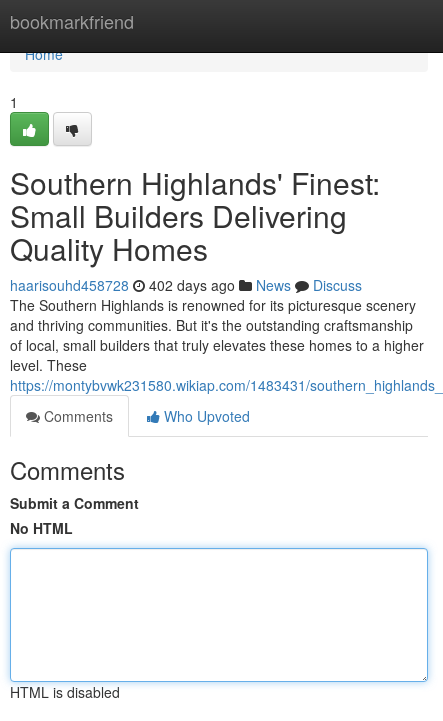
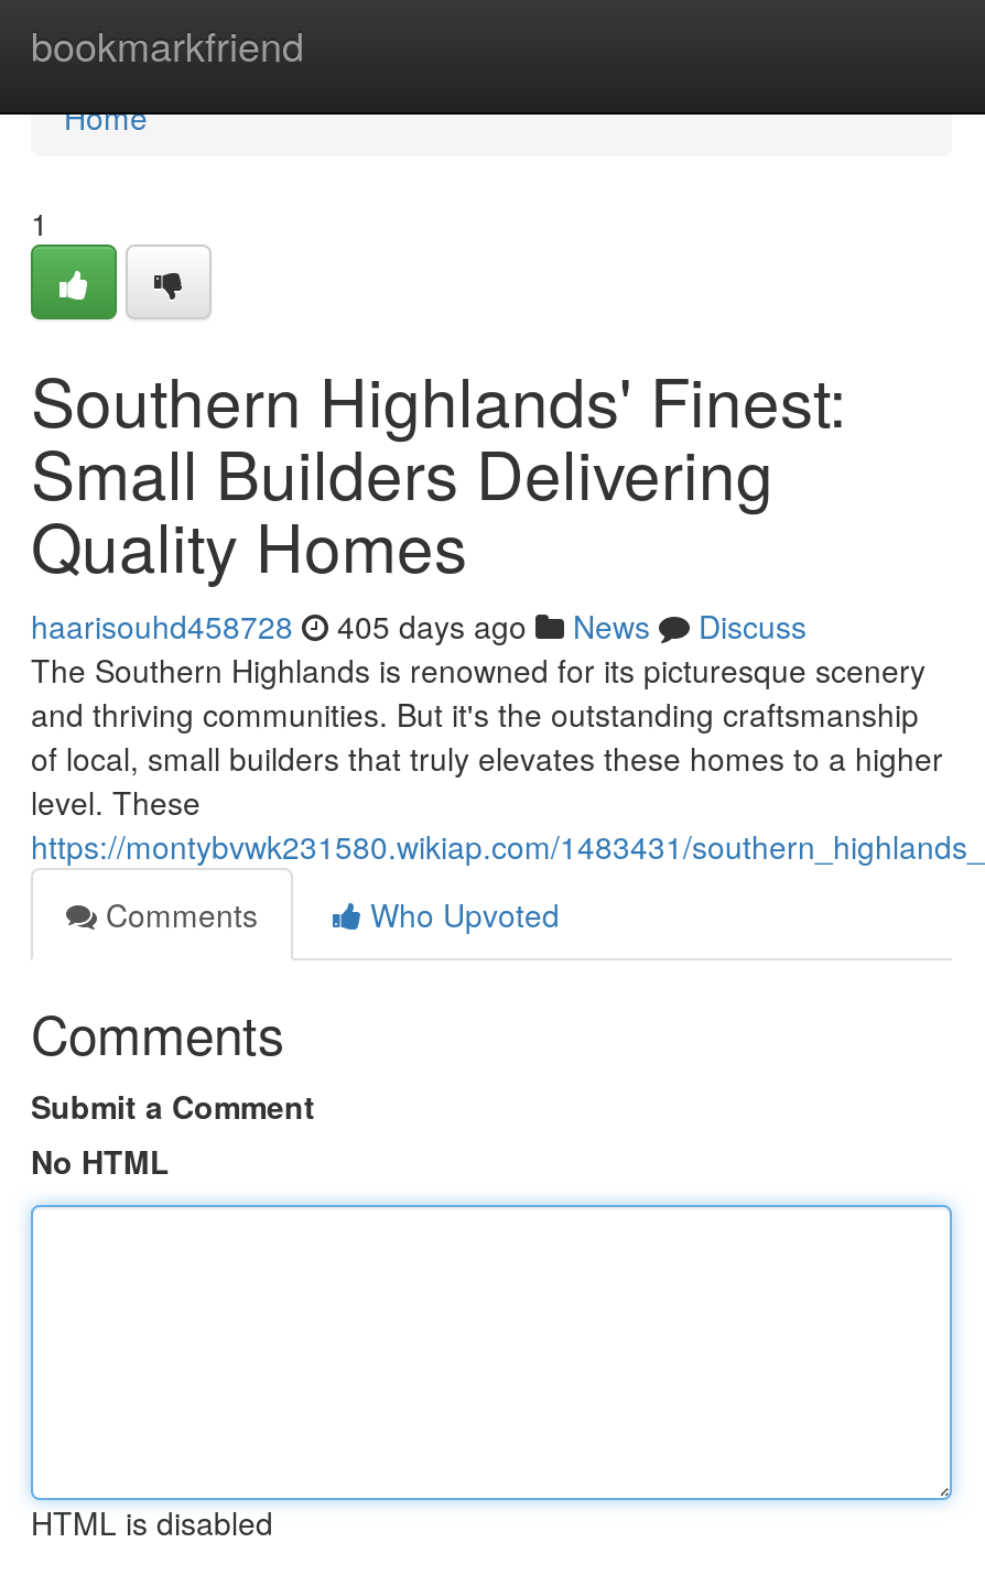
- haarisouhd458728 402 days ago News Discuss
+ haarisouhd458728 405 days ago News Discuss
